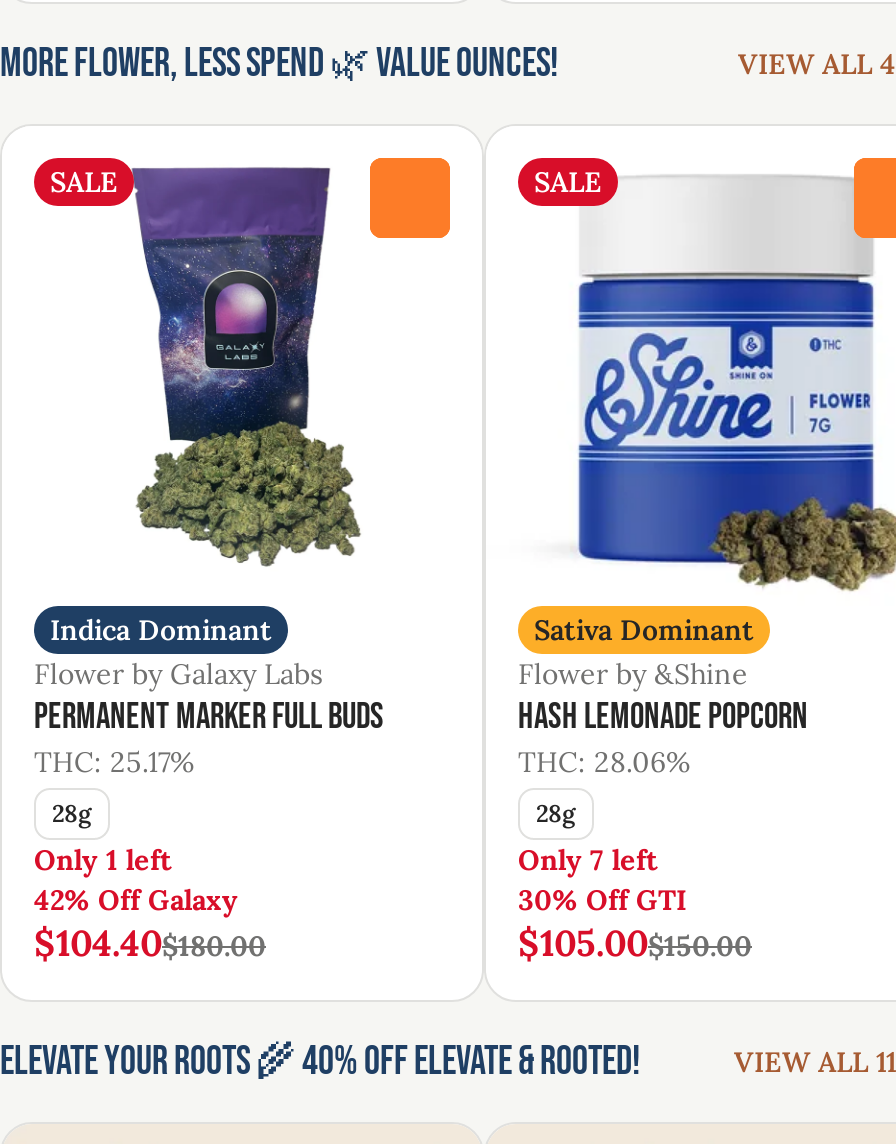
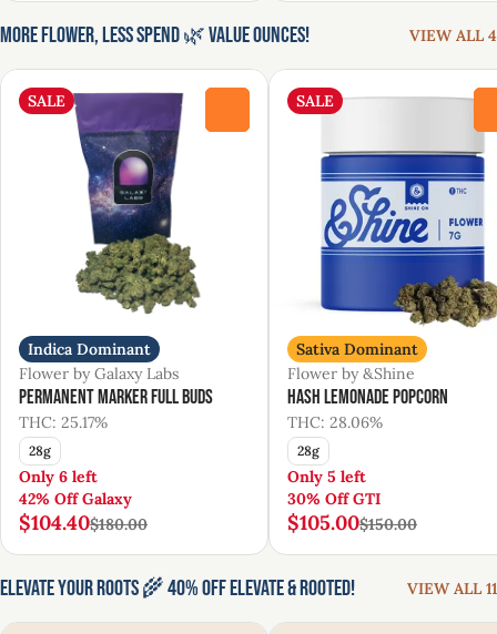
- Only 1 left
+ Only 6 left

- Only 7 left
+ Only 5 left
